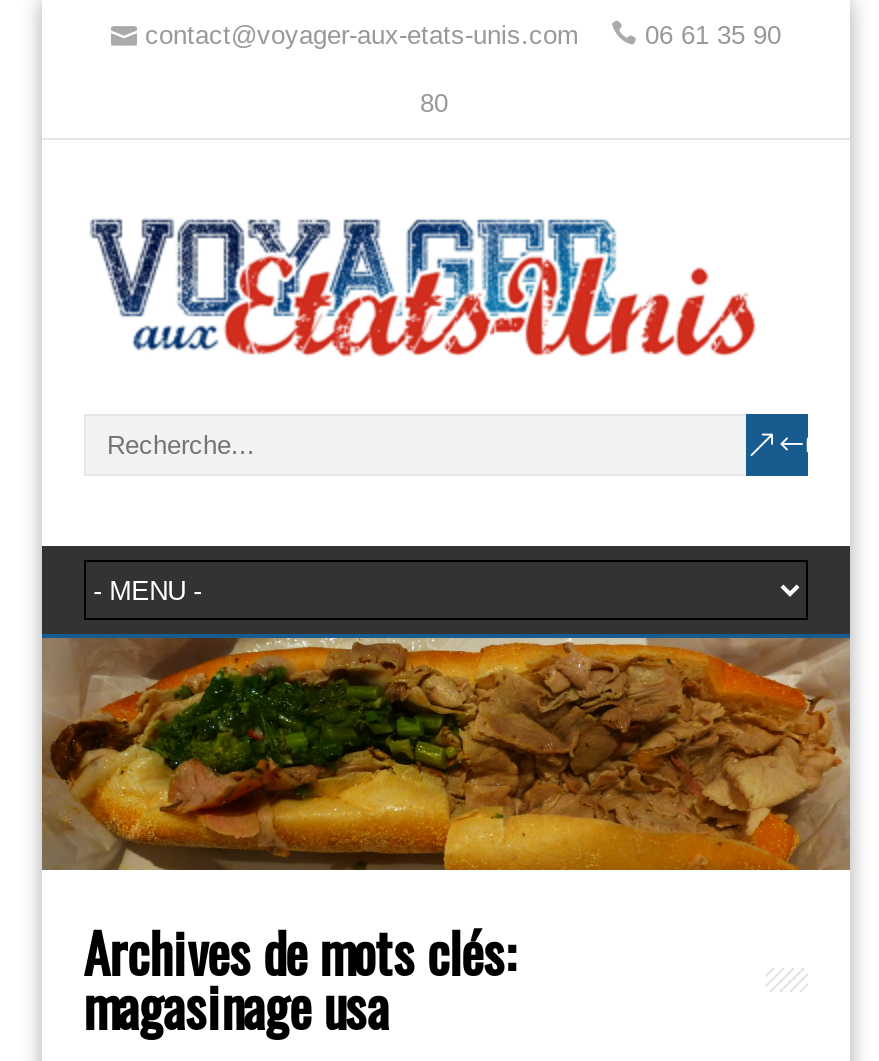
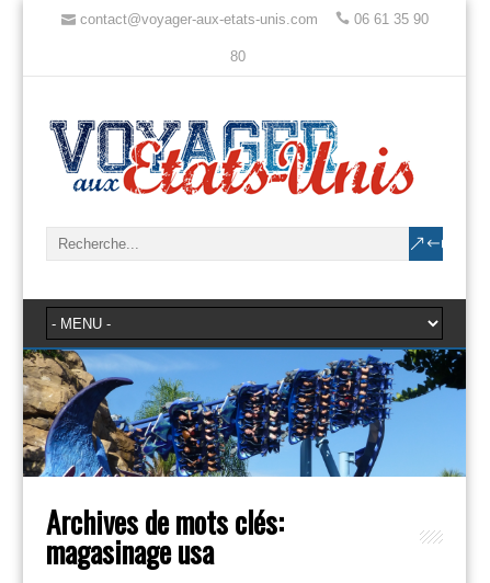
- [image]
+ [image]
